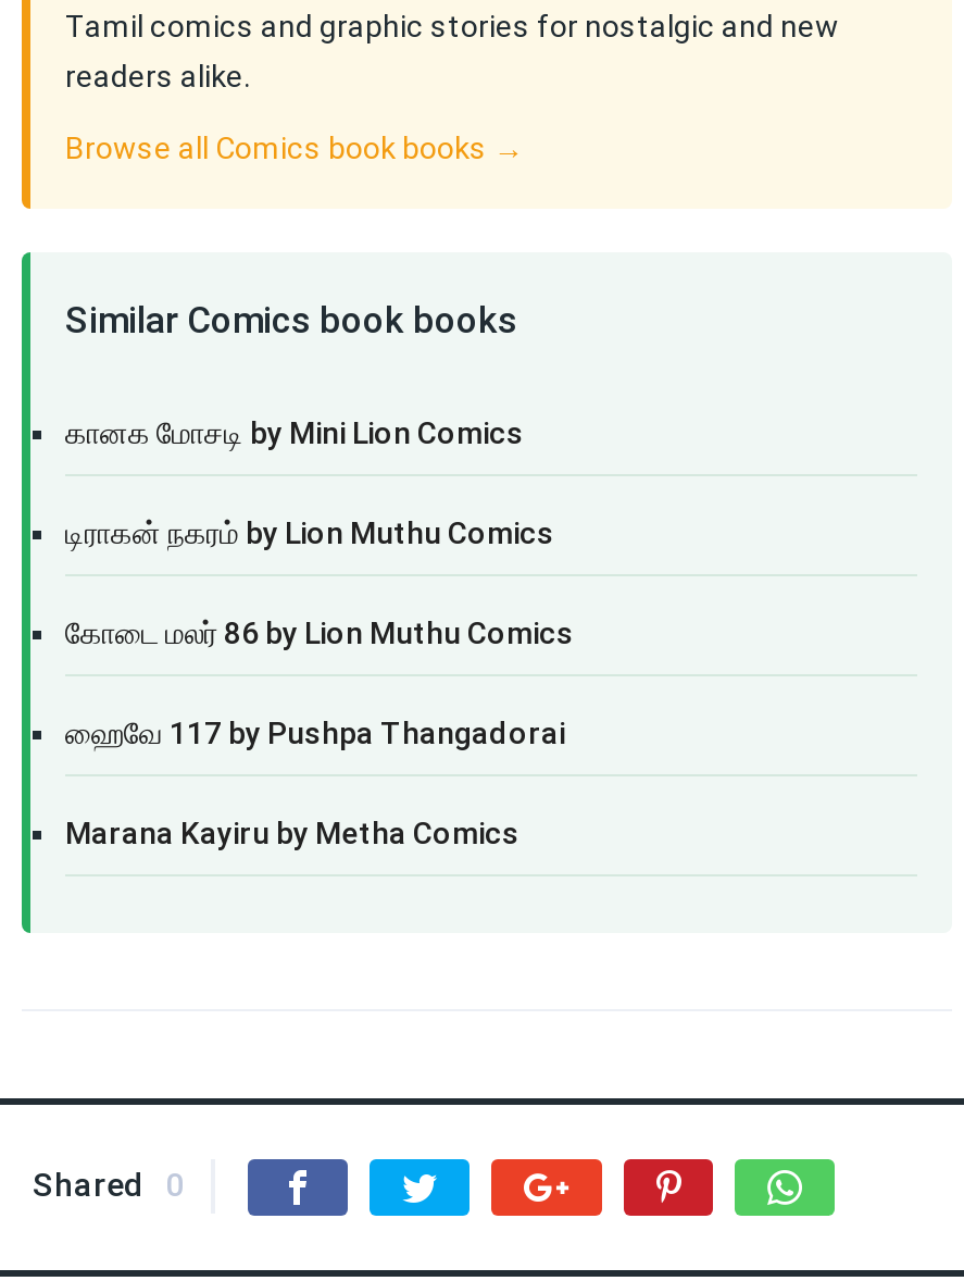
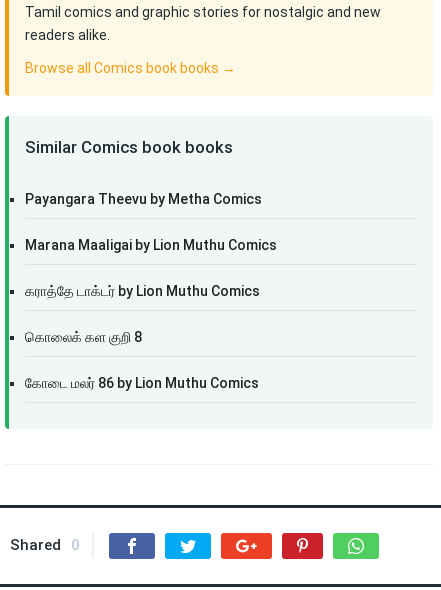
- கானக மோசடி by Mini Lion Comics
- டிராகன் நகரம் by Lion Muthu Comics
+ Payangara Theevu by Metha Comics
+ Marana Maaligai by Lion Muthu Comics
+ கராத்தே டாக்டர் by Lion Muthu Comics
+ கொலைக் கள குறி 8

moved down: கோடை மலர் 86 by Lion Muthu Comics

- ஹைவே 117 by Pushpa Thangadorai
- Marana Kayiru by Metha Comics
